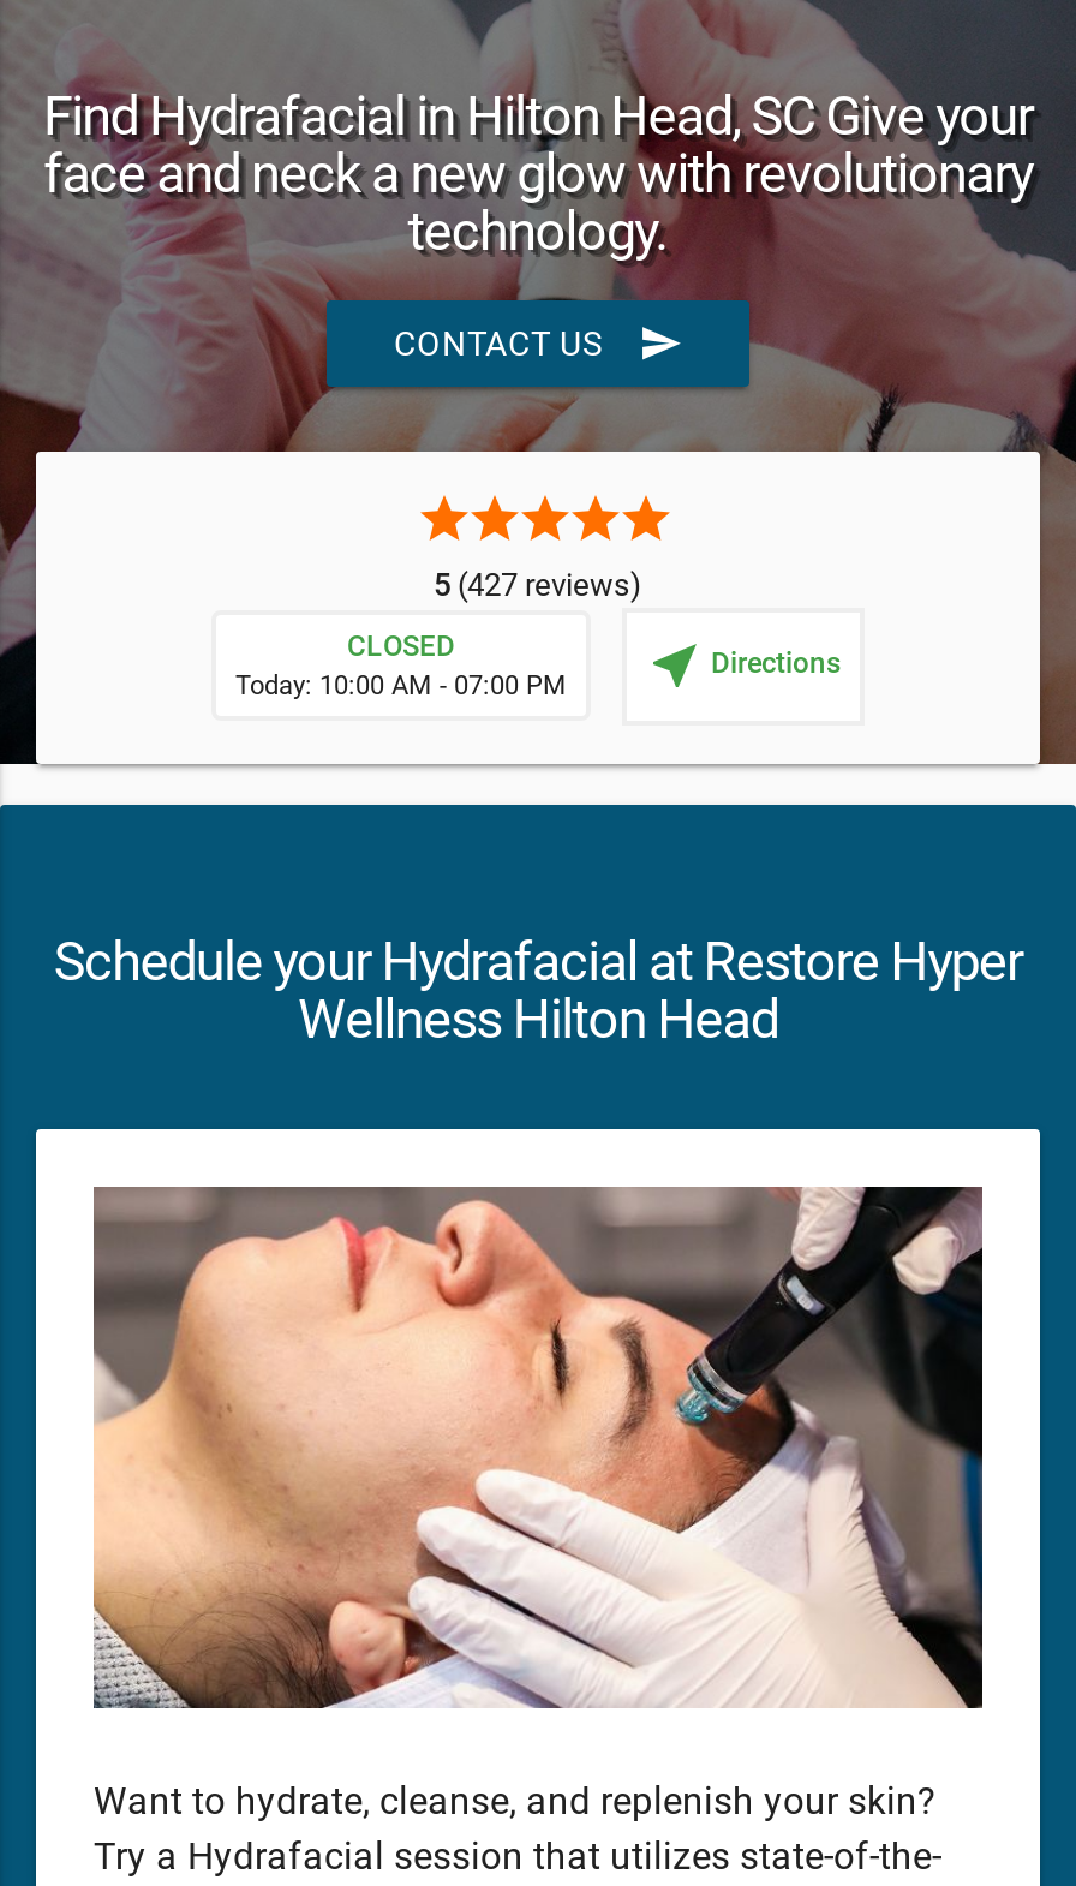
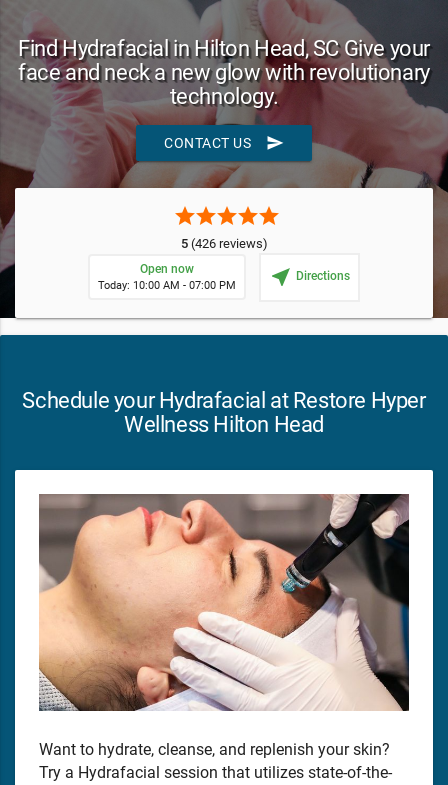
- 5 (427 reviews)
+ 5 (426 reviews)

- CLOSED
+ Open now
